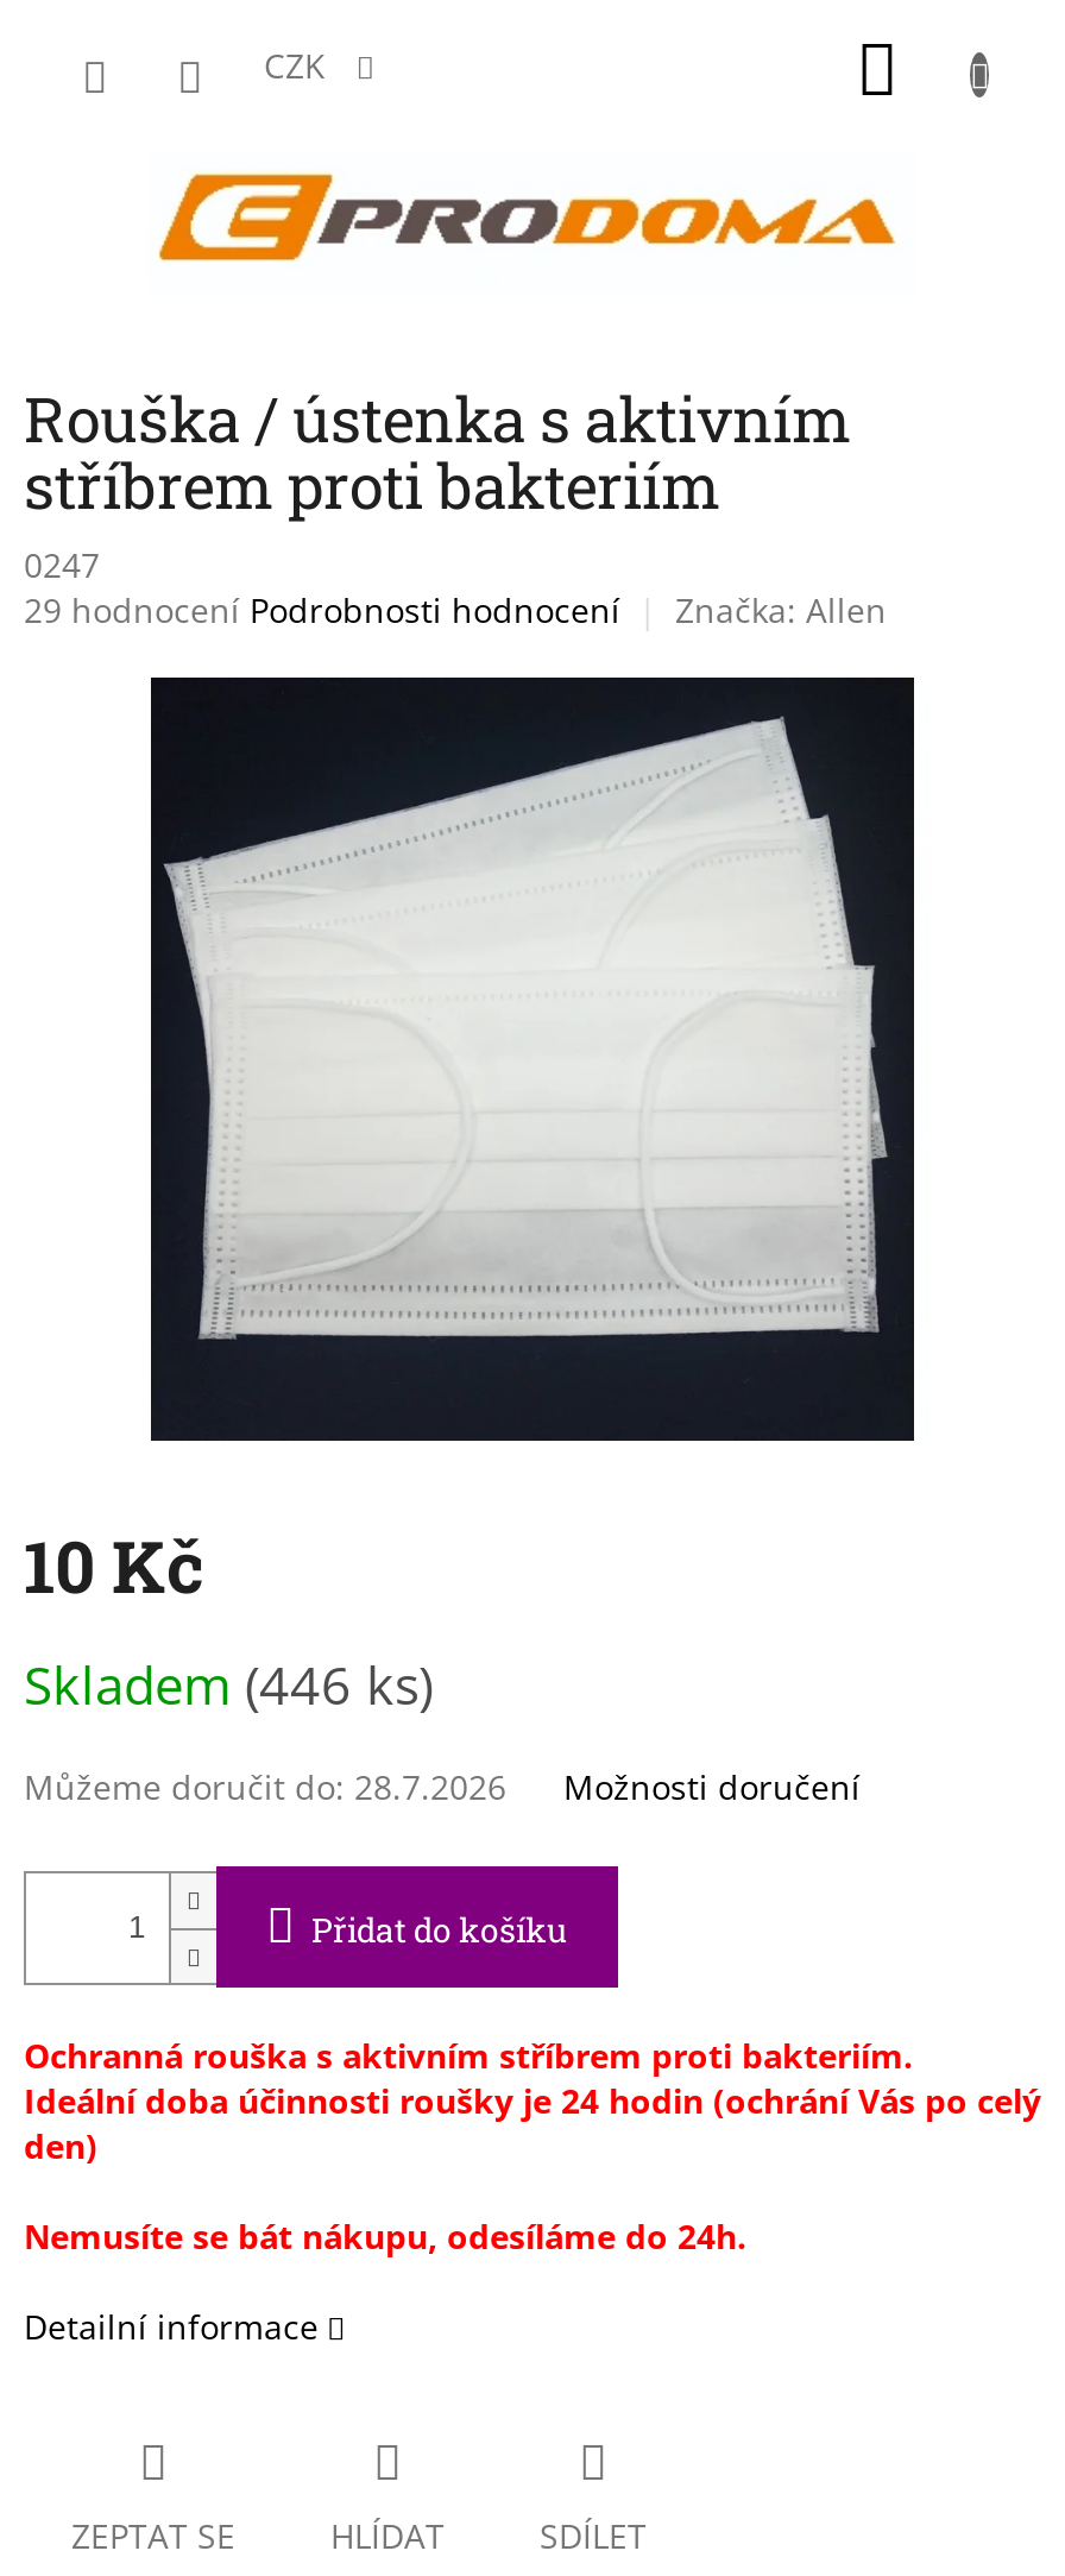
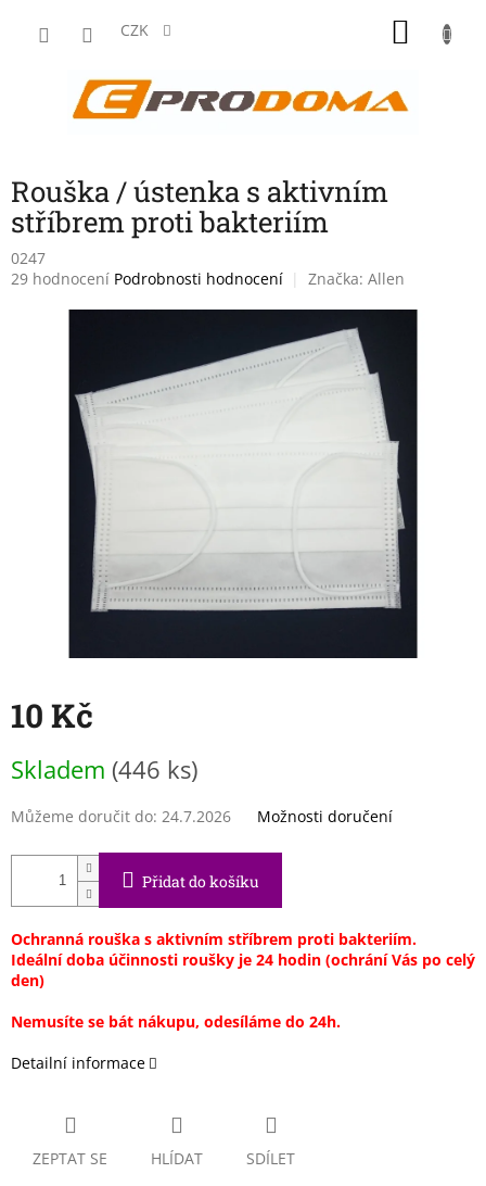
- Můžeme doručit do: 28.7.2026
+ Můžeme doručit do: 24.7.2026
